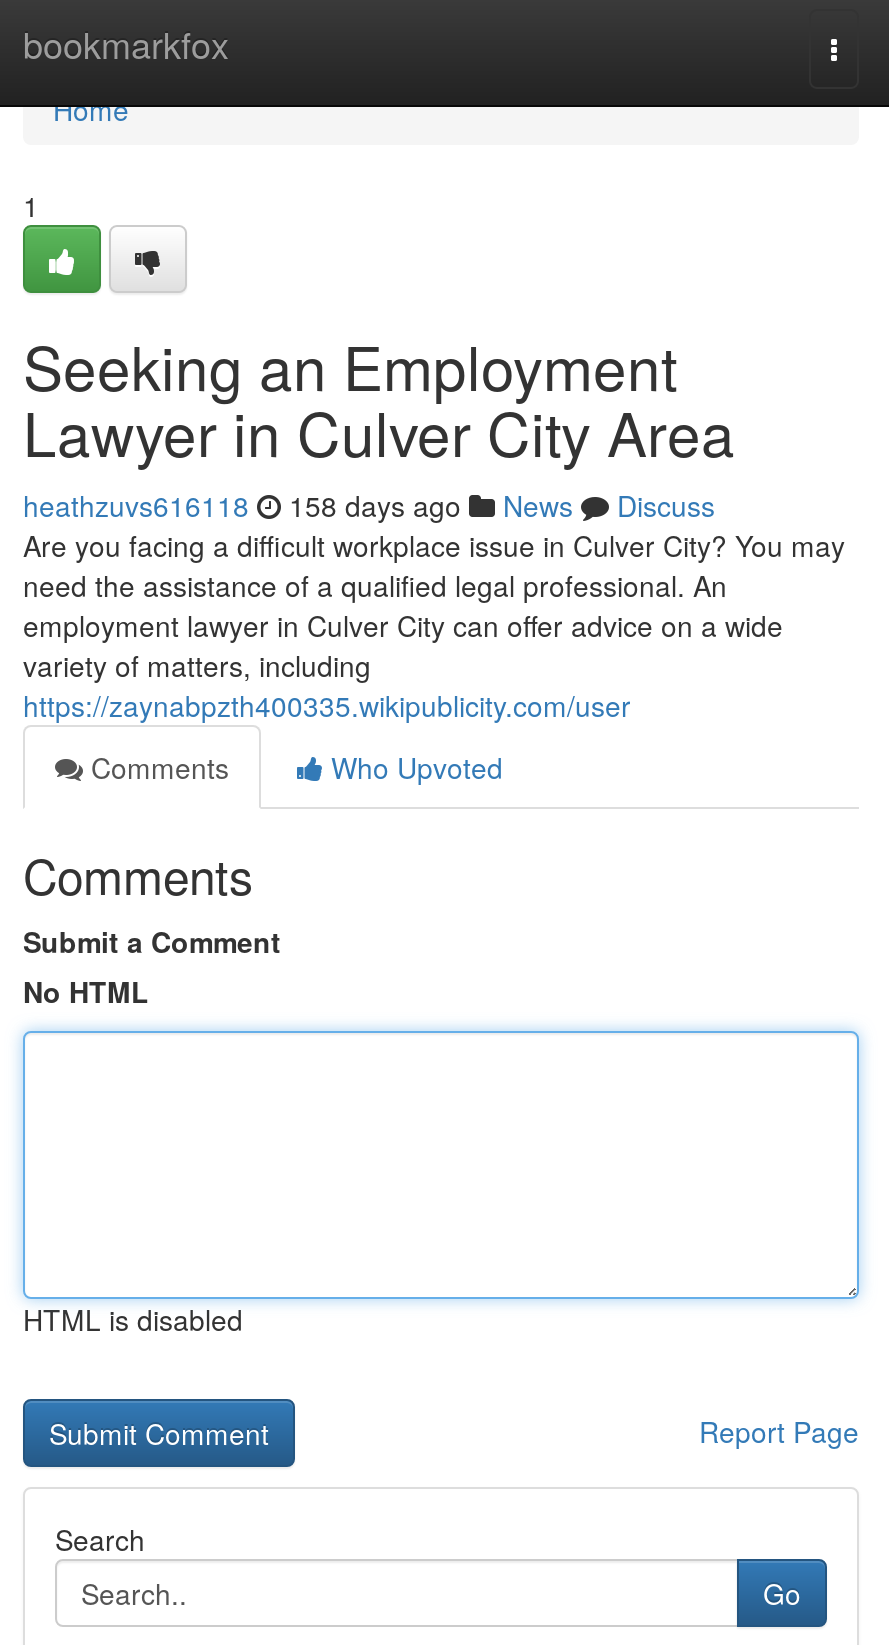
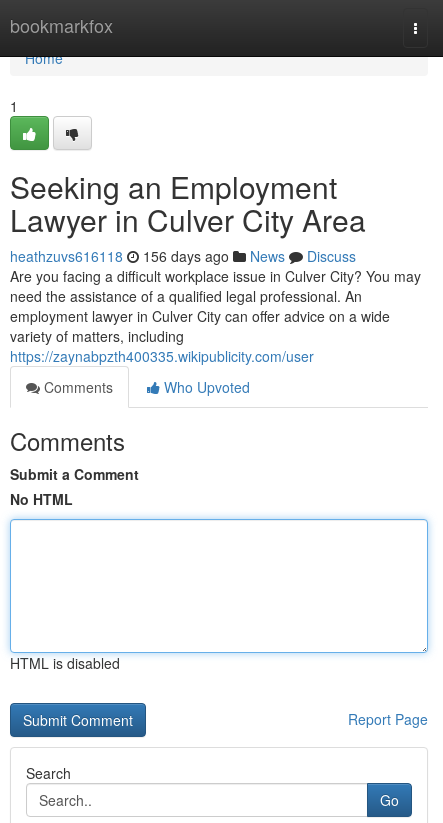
- heathzuvs616118 158 days ago News Discuss
+ heathzuvs616118 156 days ago News Discuss
